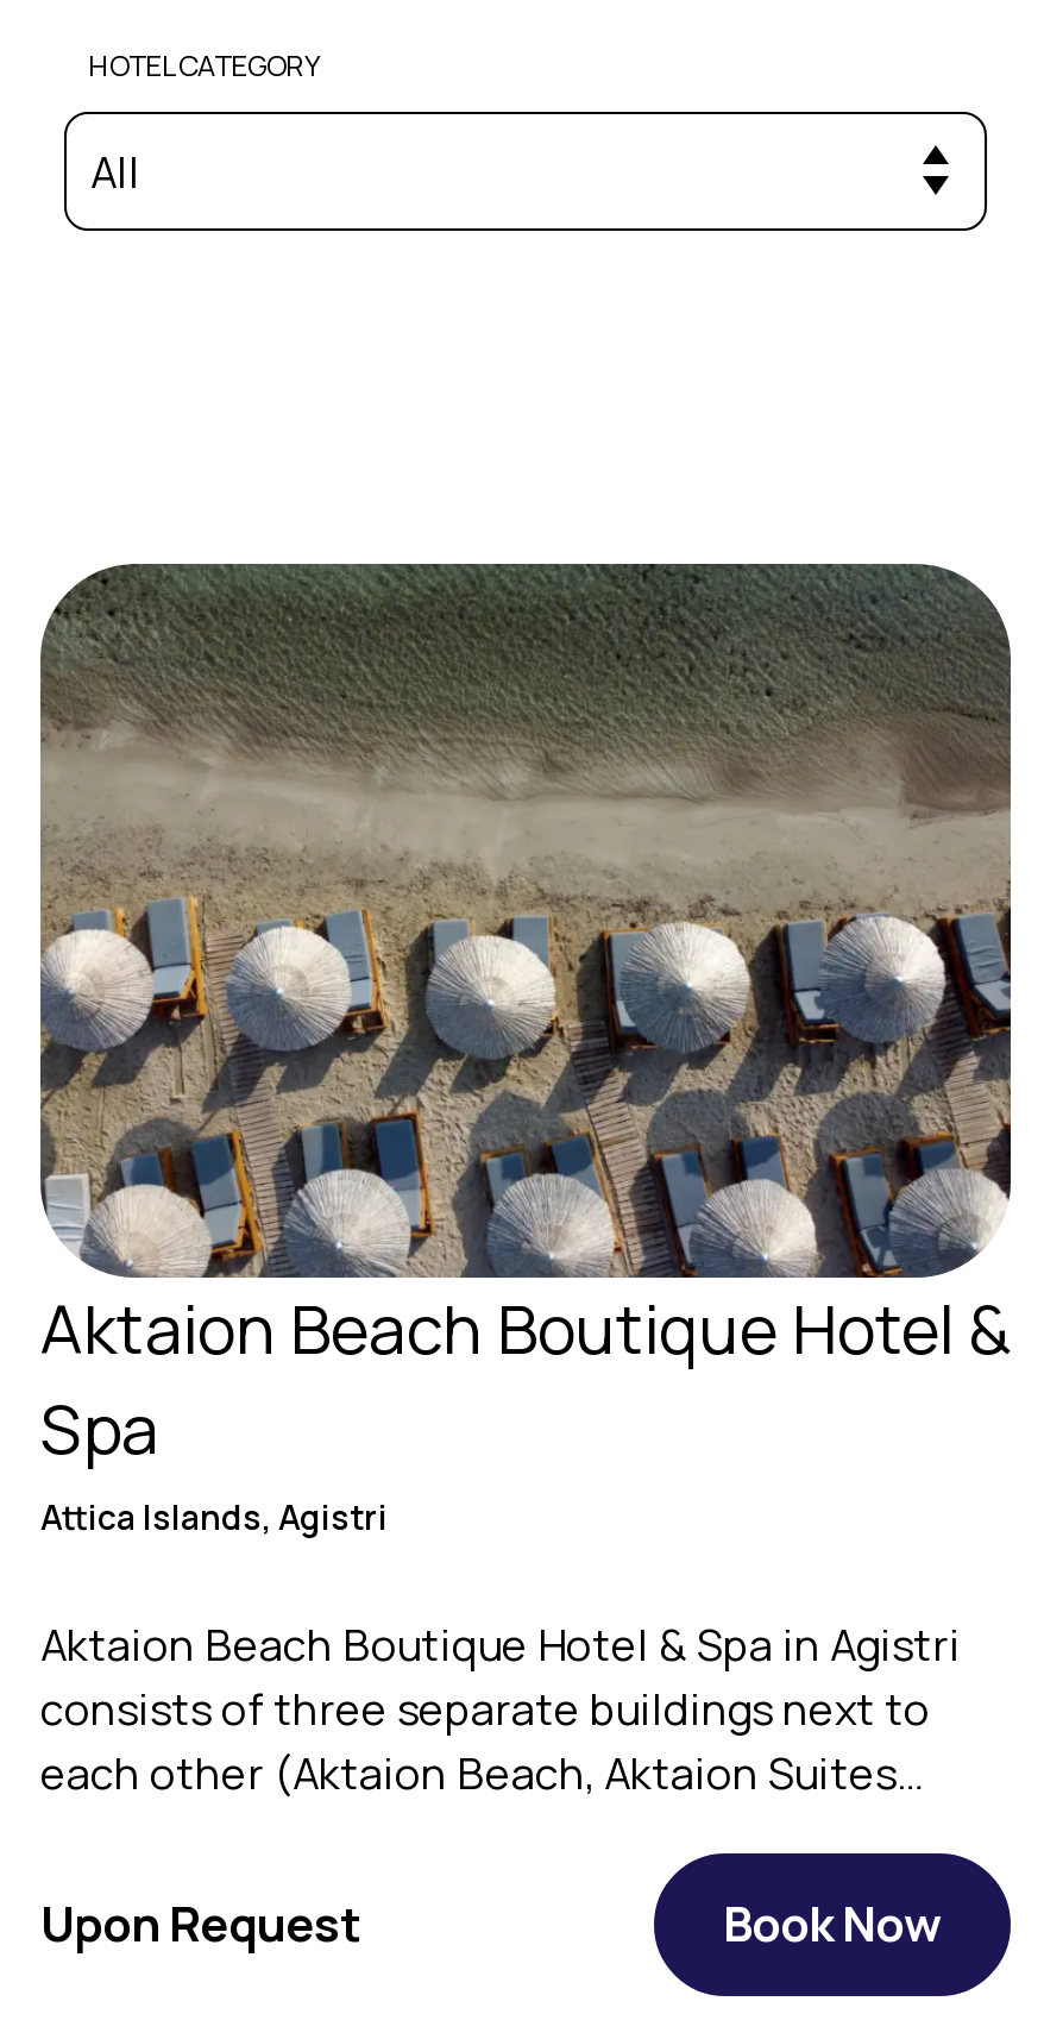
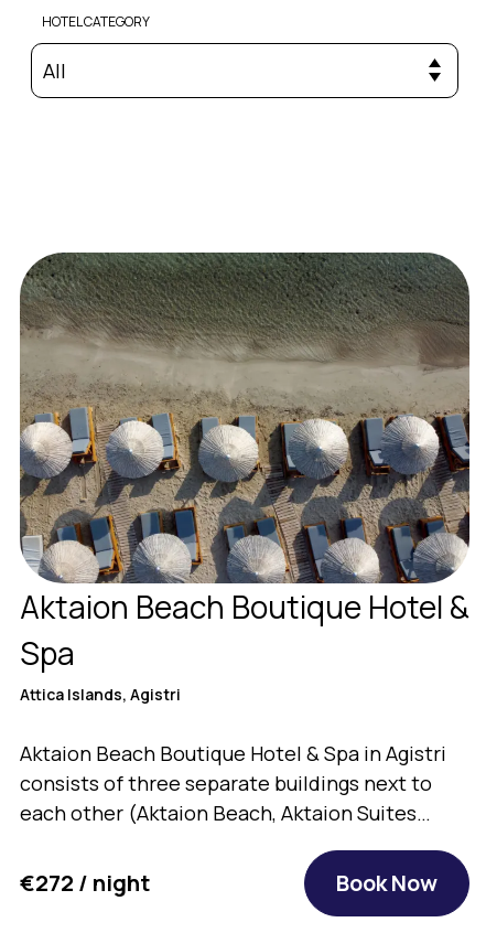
- Upon Request
+ €272 / night
